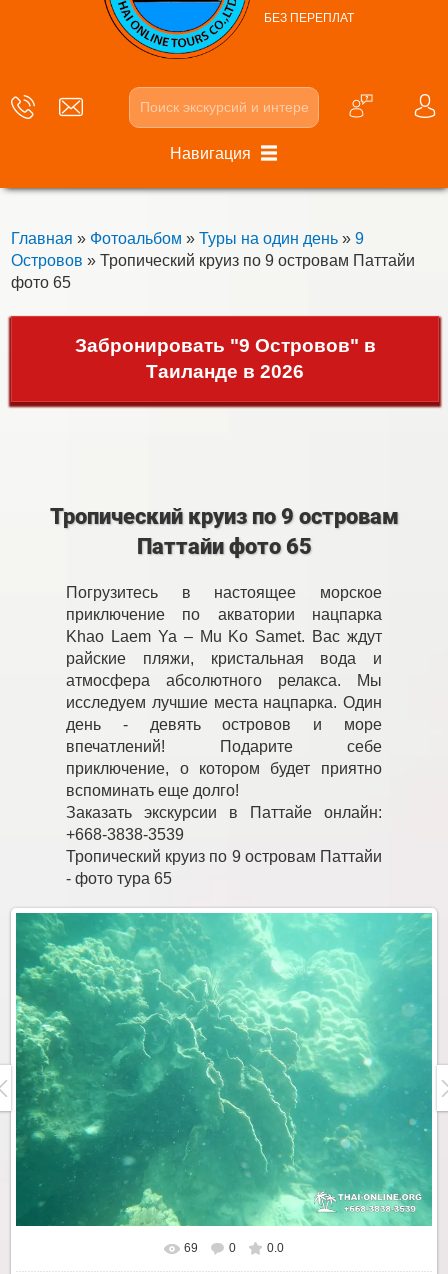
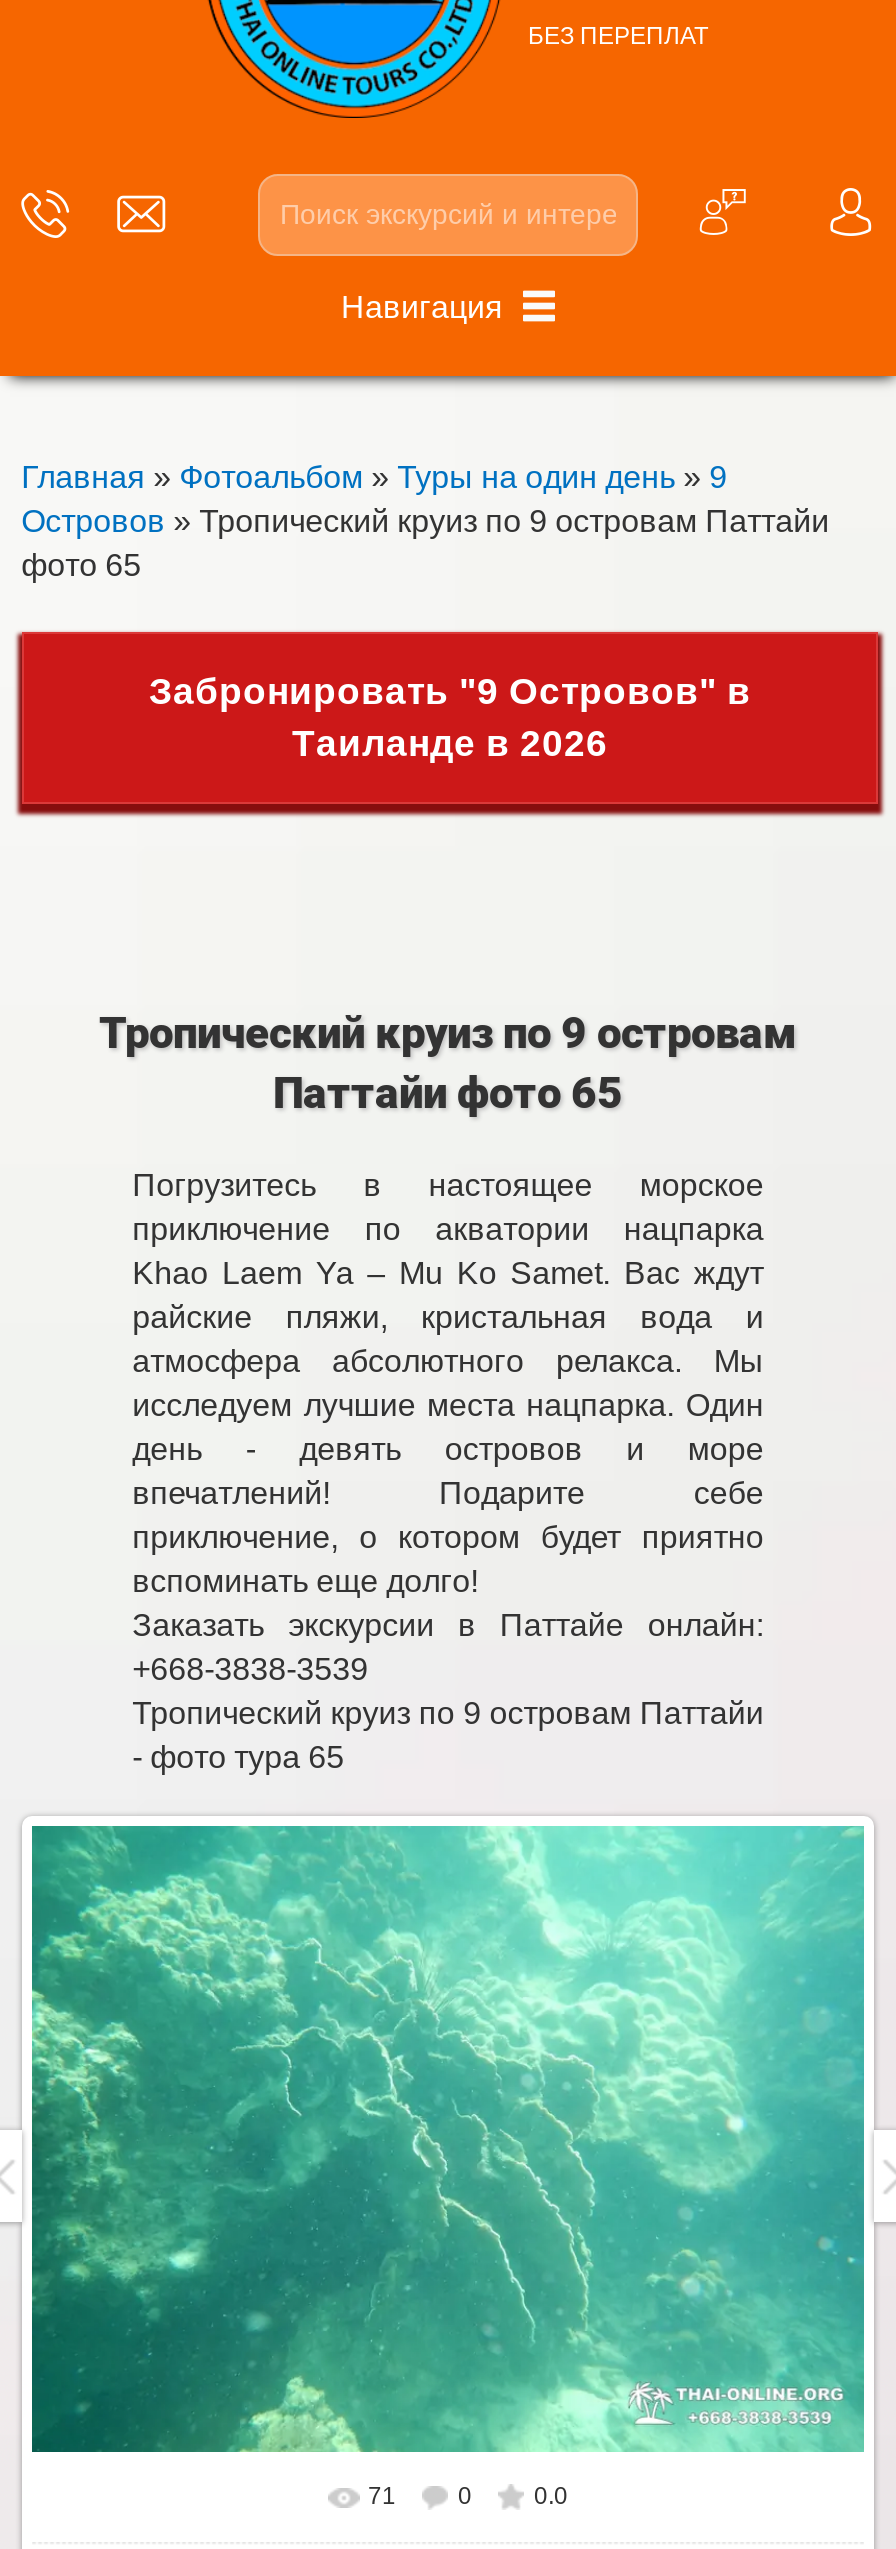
- 69
+ 71
